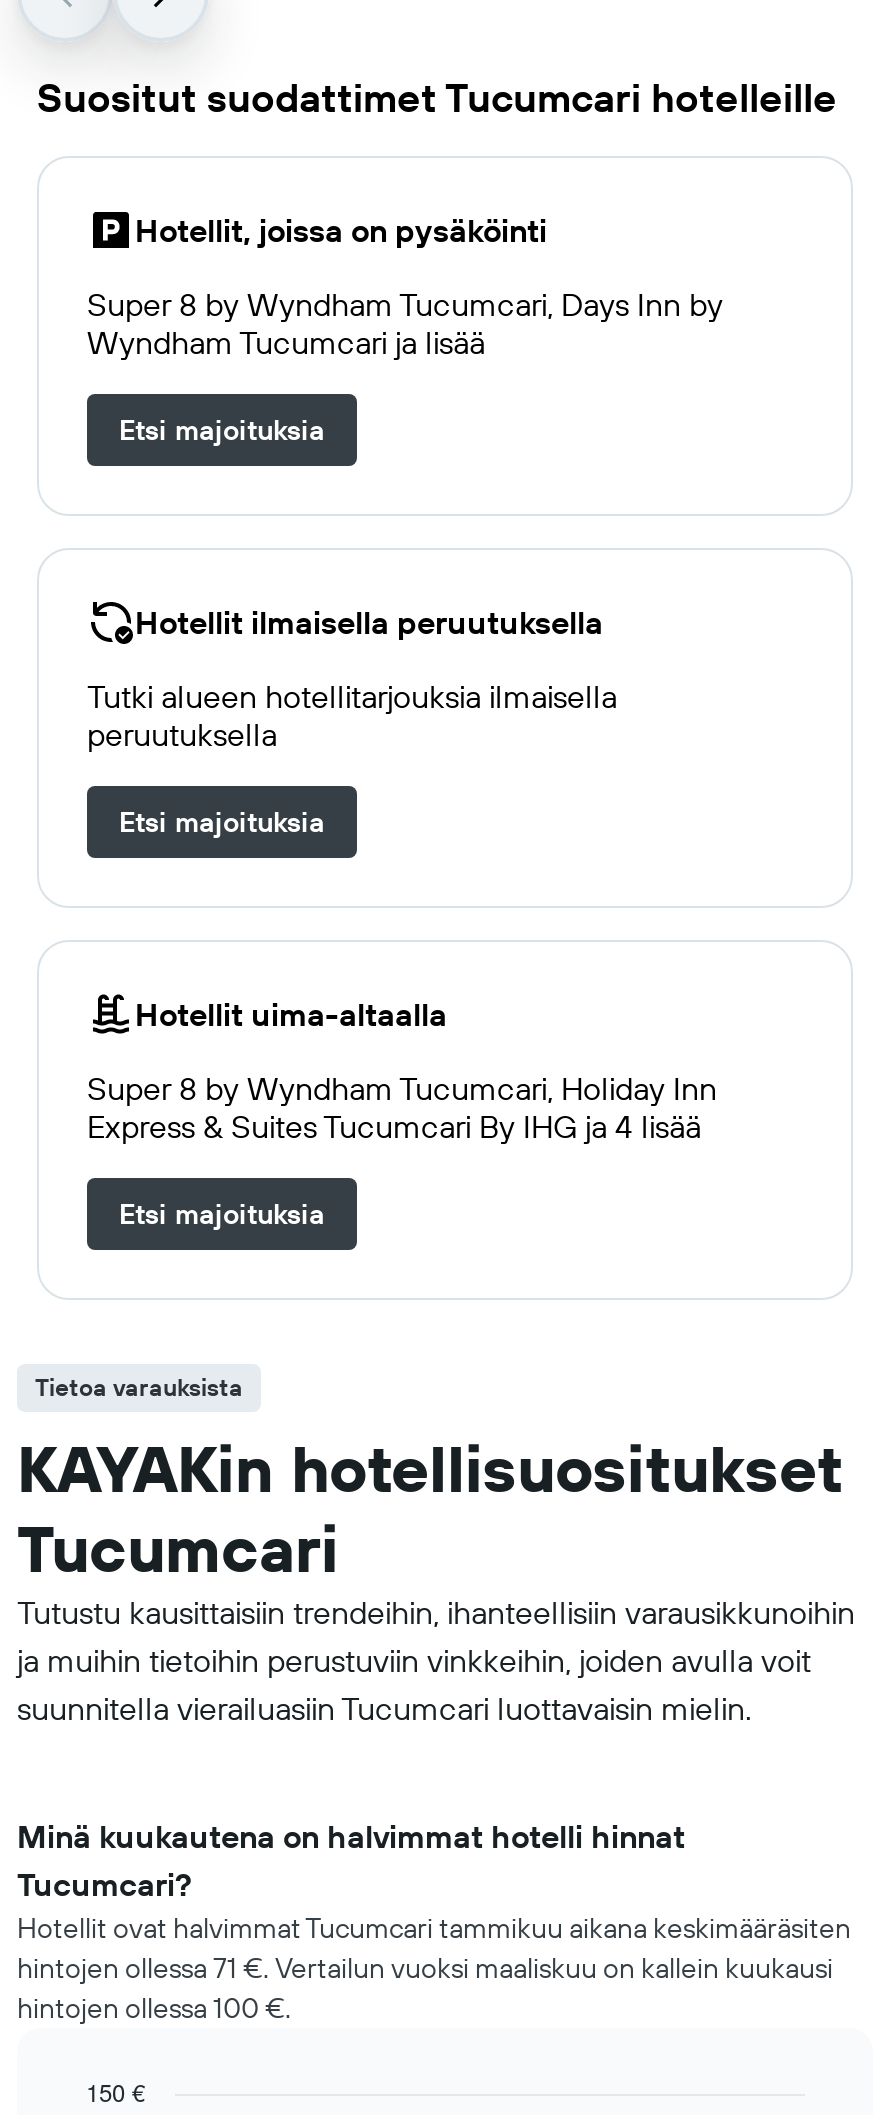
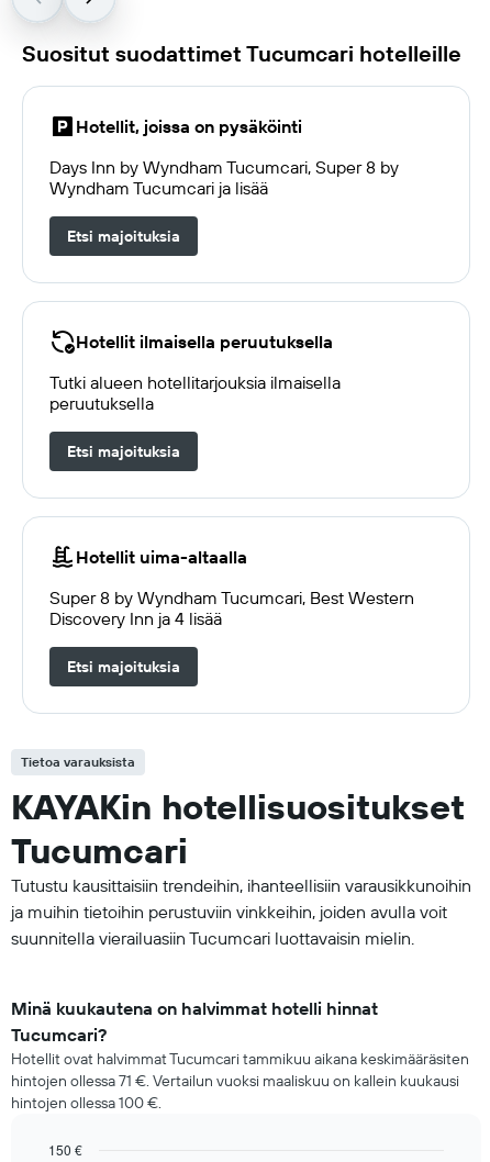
- Super 8 by Wyndham Tucumcari, Days Inn by
+ Days Inn by Wyndham Tucumcari, Super 8 by

- Super 8 by Wyndham Tucumcari, Holiday Inn
- Express & Suites Tucumcari By IHG ja 4 lisää
+ Super 8 by Wyndham Tucumcari, Best Western
+ Discovery Inn ja 4 lisää
